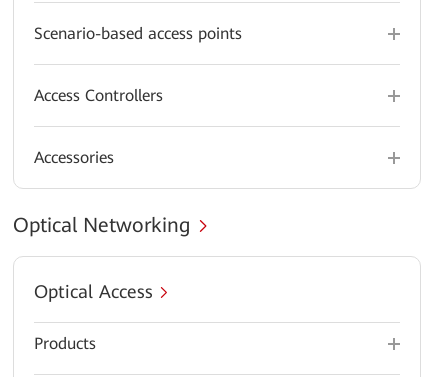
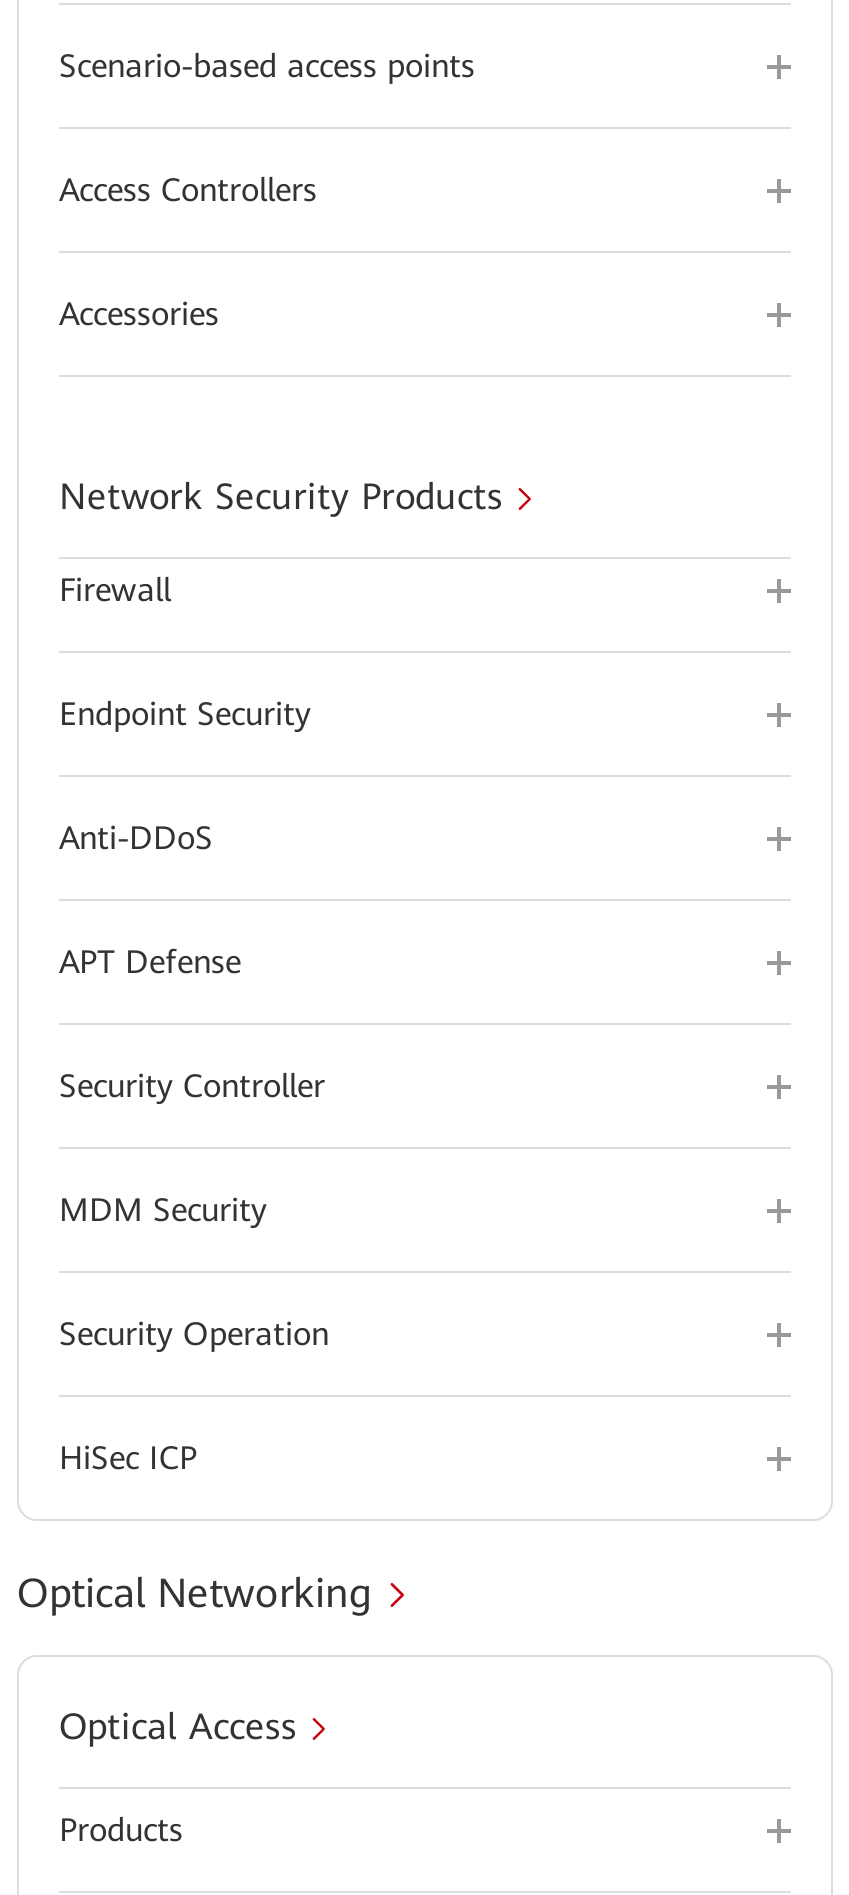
+ Network Security Products
+ Firewall
+ Endpoint Security
+ Anti-DDoS
+ APT Defense
+ Security Controller
+ MDM Security
+ Security Operation
+ HiSec ICP
